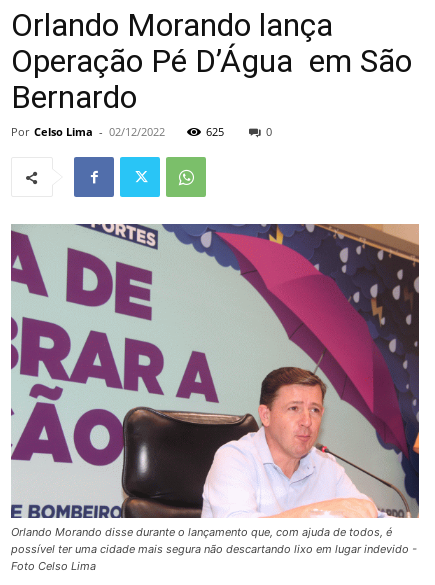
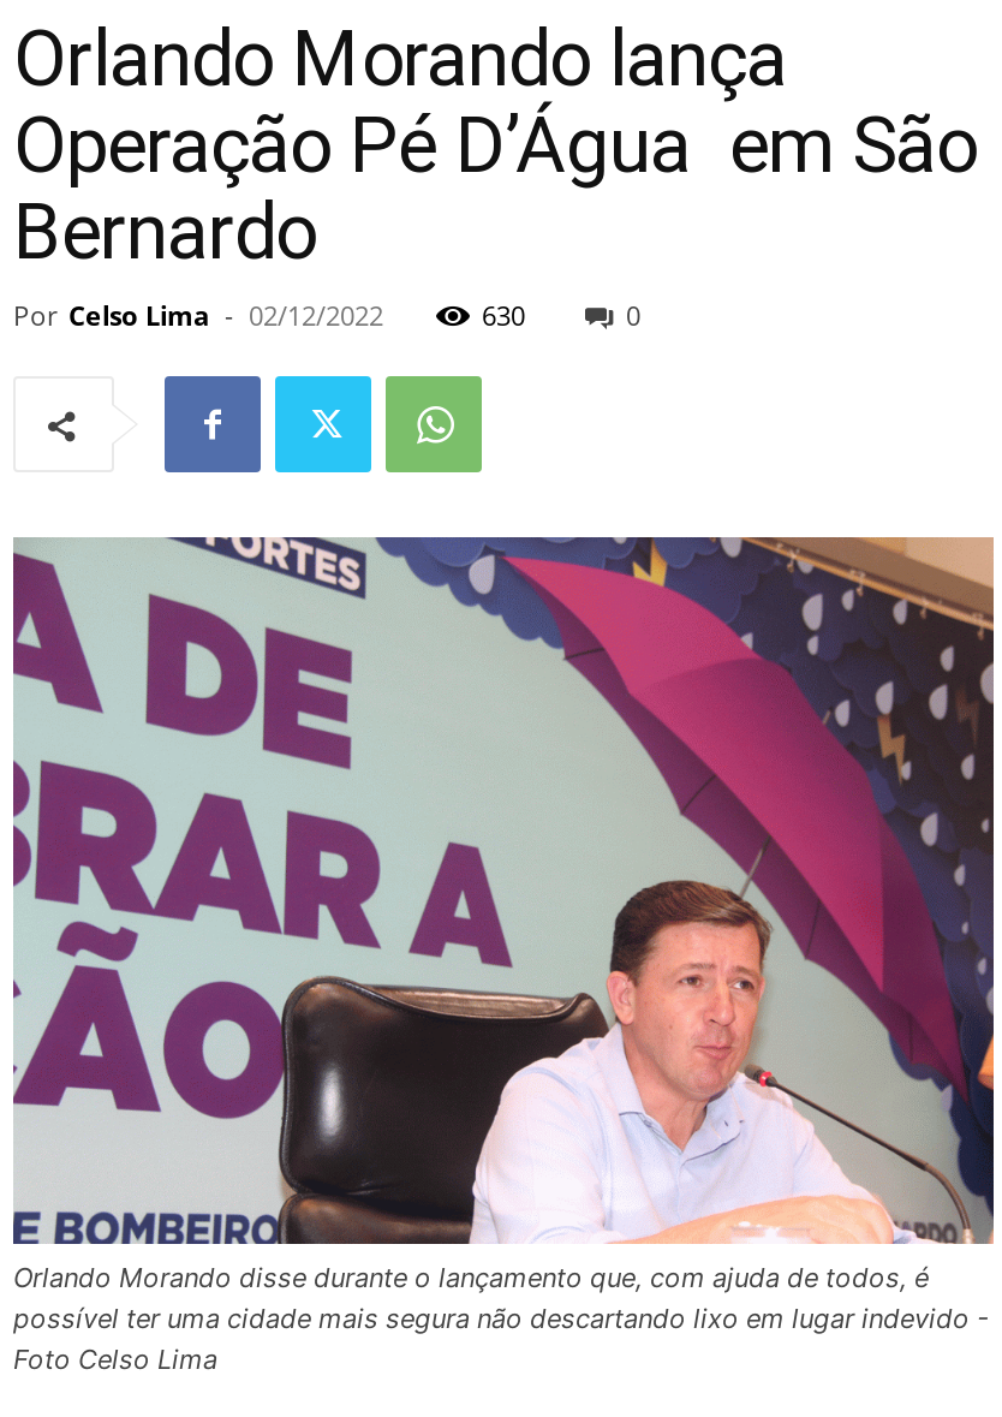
- 625
+ 630
